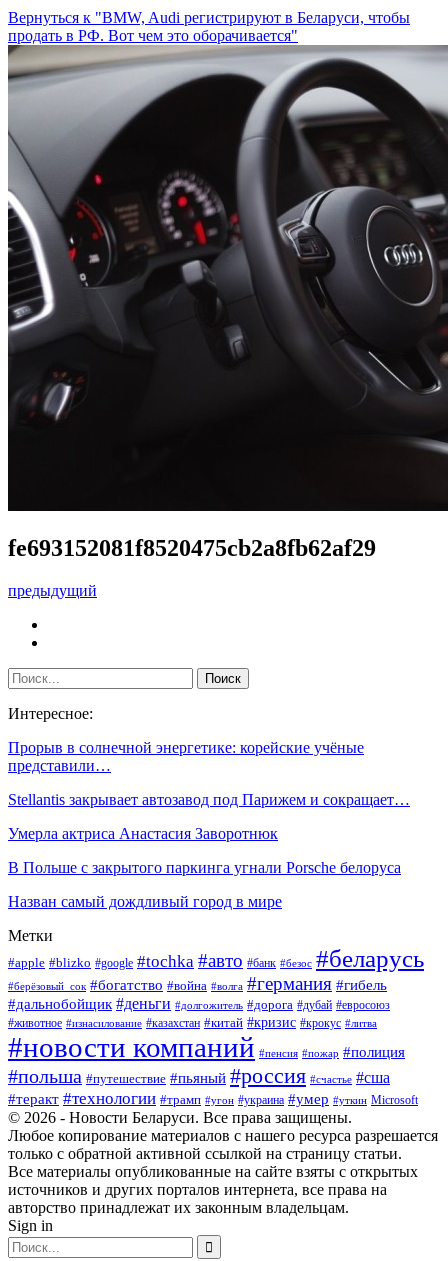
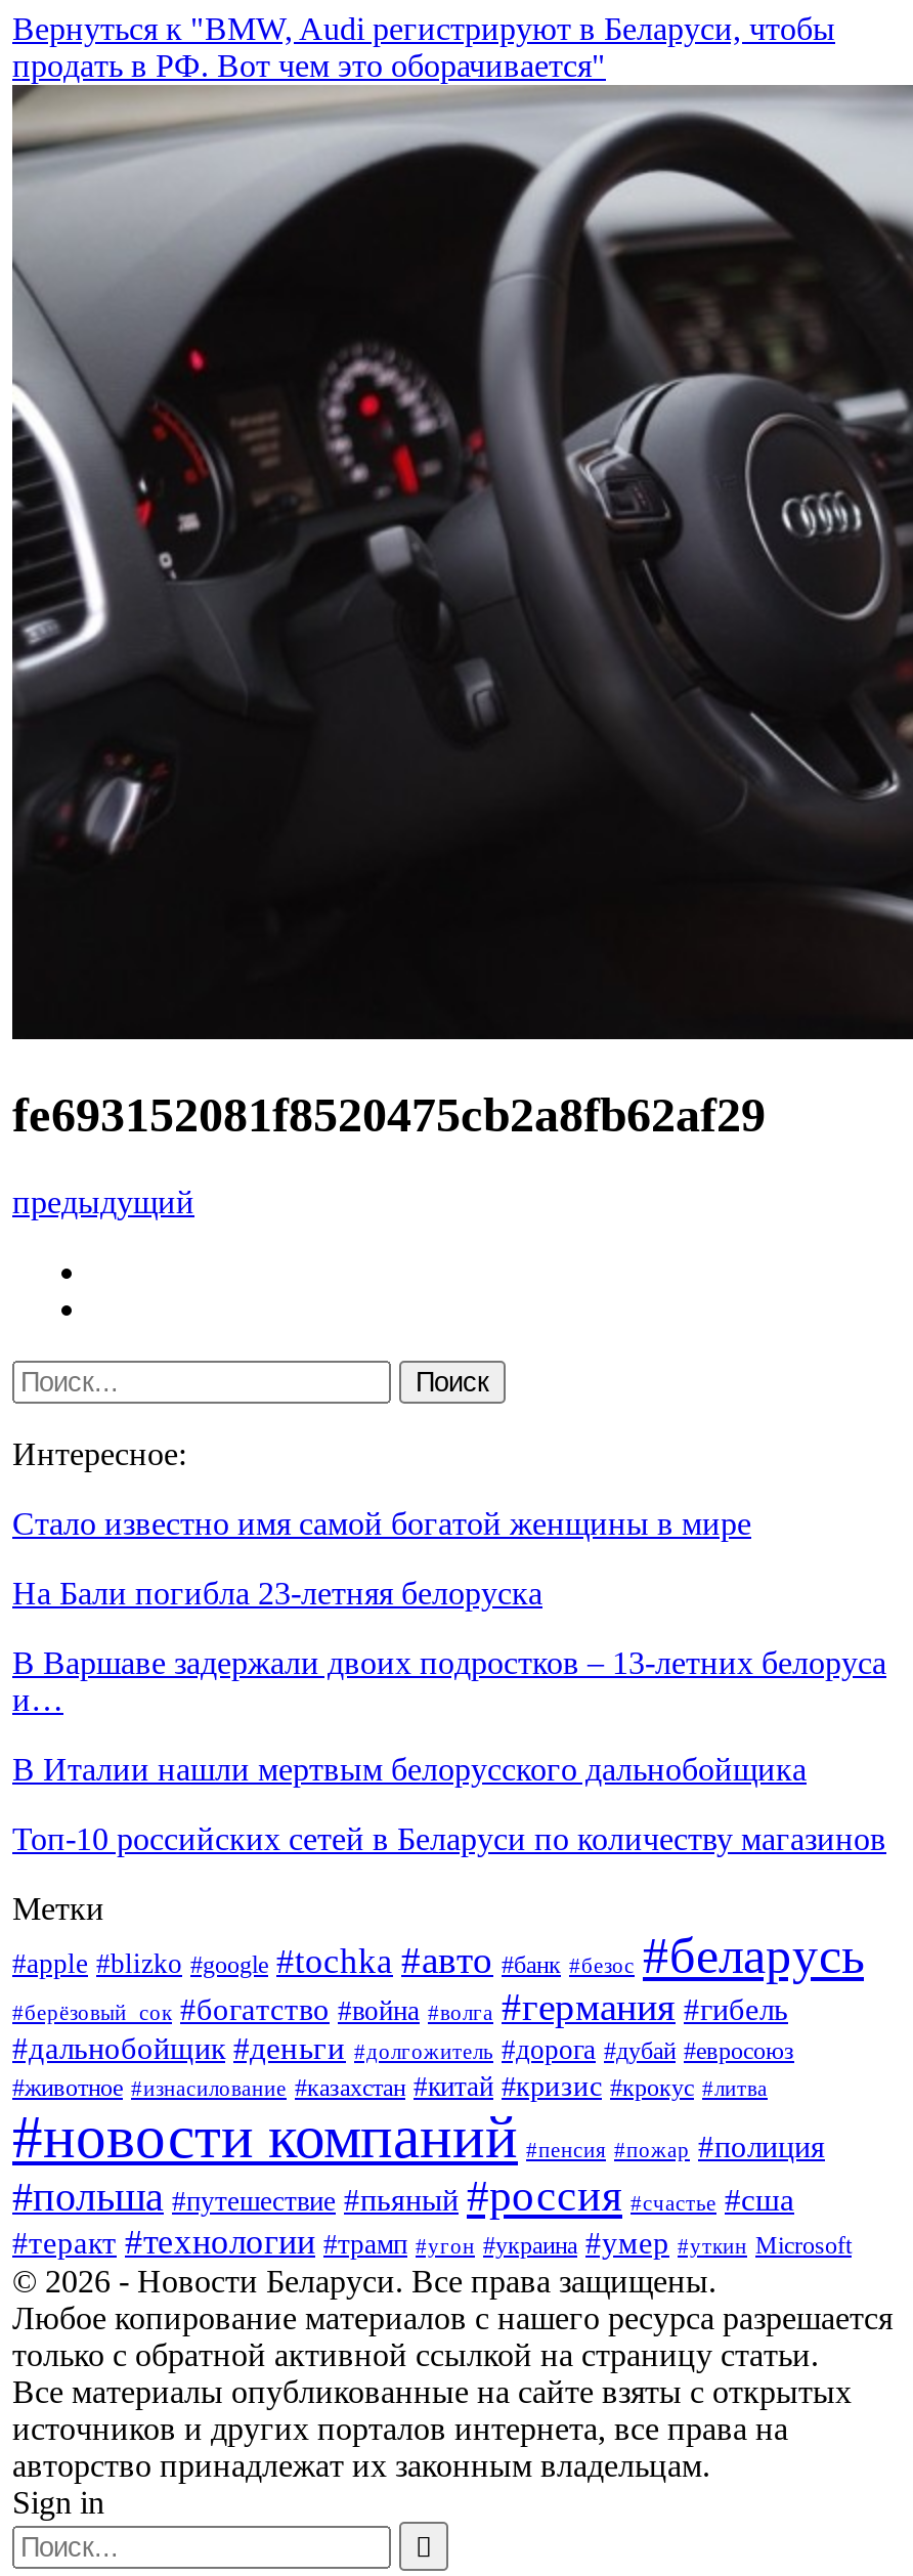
- Прорыв в солнечной энергетике: корейские учёные
- представили…
+ Стало известно имя самой богатой женщины в мире

- Stellantis закрывает автозавод под Парижем и сокращает…
+ На Бали погибла 23-летняя белоруска

- Умерла актриса Анастасия Заворотнюк
+ В Варшаве задержали двоих подростков – 13-летних белоруса
+ и…

- В Польше с закрытого паркинга угнали Porsche белоруса
+ В Италии нашли мертвым белорусского дальнобойщика

- Назван самый дождливый город в мире
+ Топ-10 российских сетей в Беларуси по количеству магазинов
